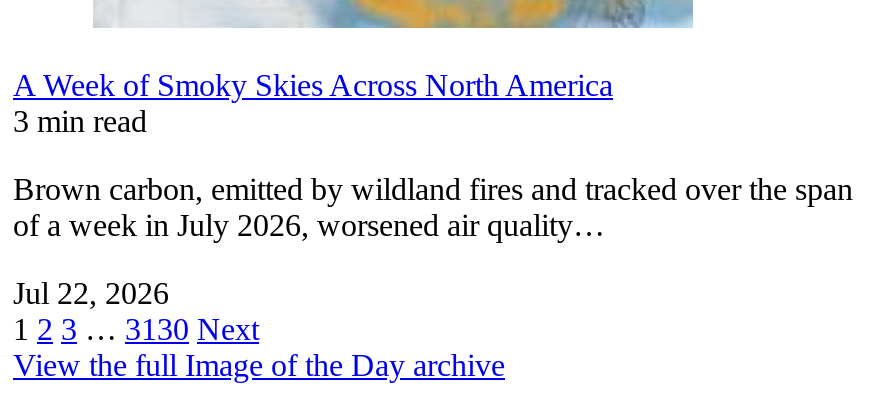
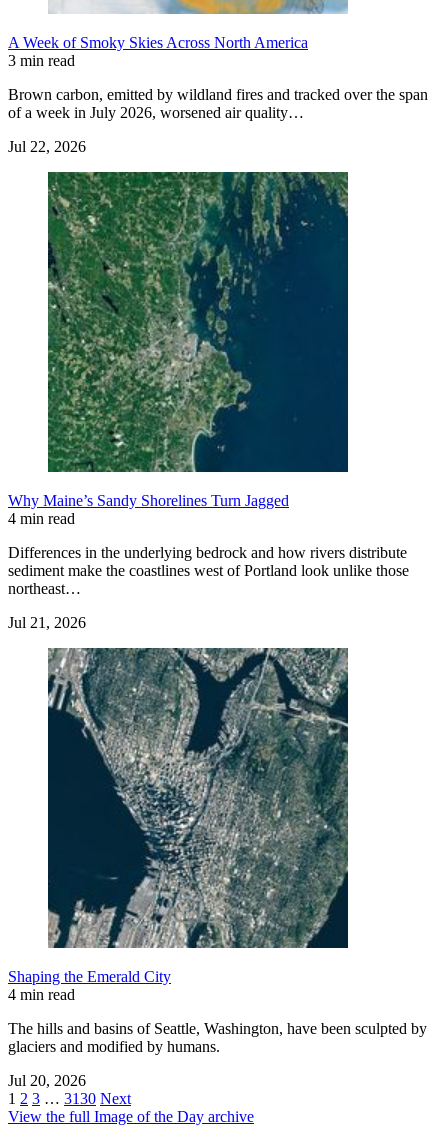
+ [image]
+ Why Maine’s Sandy Shorelines Turn Jagged
+ 4 min read
+ Differences in the underlying bedrock and how rivers distribute
+ sediment make the coastlines west of Portland look unlike those
+ northeast…
+ Jul 21, 2026

+ [image]
+ Shaping the Emerald City
+ 4 min read
+ The hills and basins of Seattle, Washington, have been sculpted by
+ glaciers and modified by humans.
+ Jul 20, 2026
